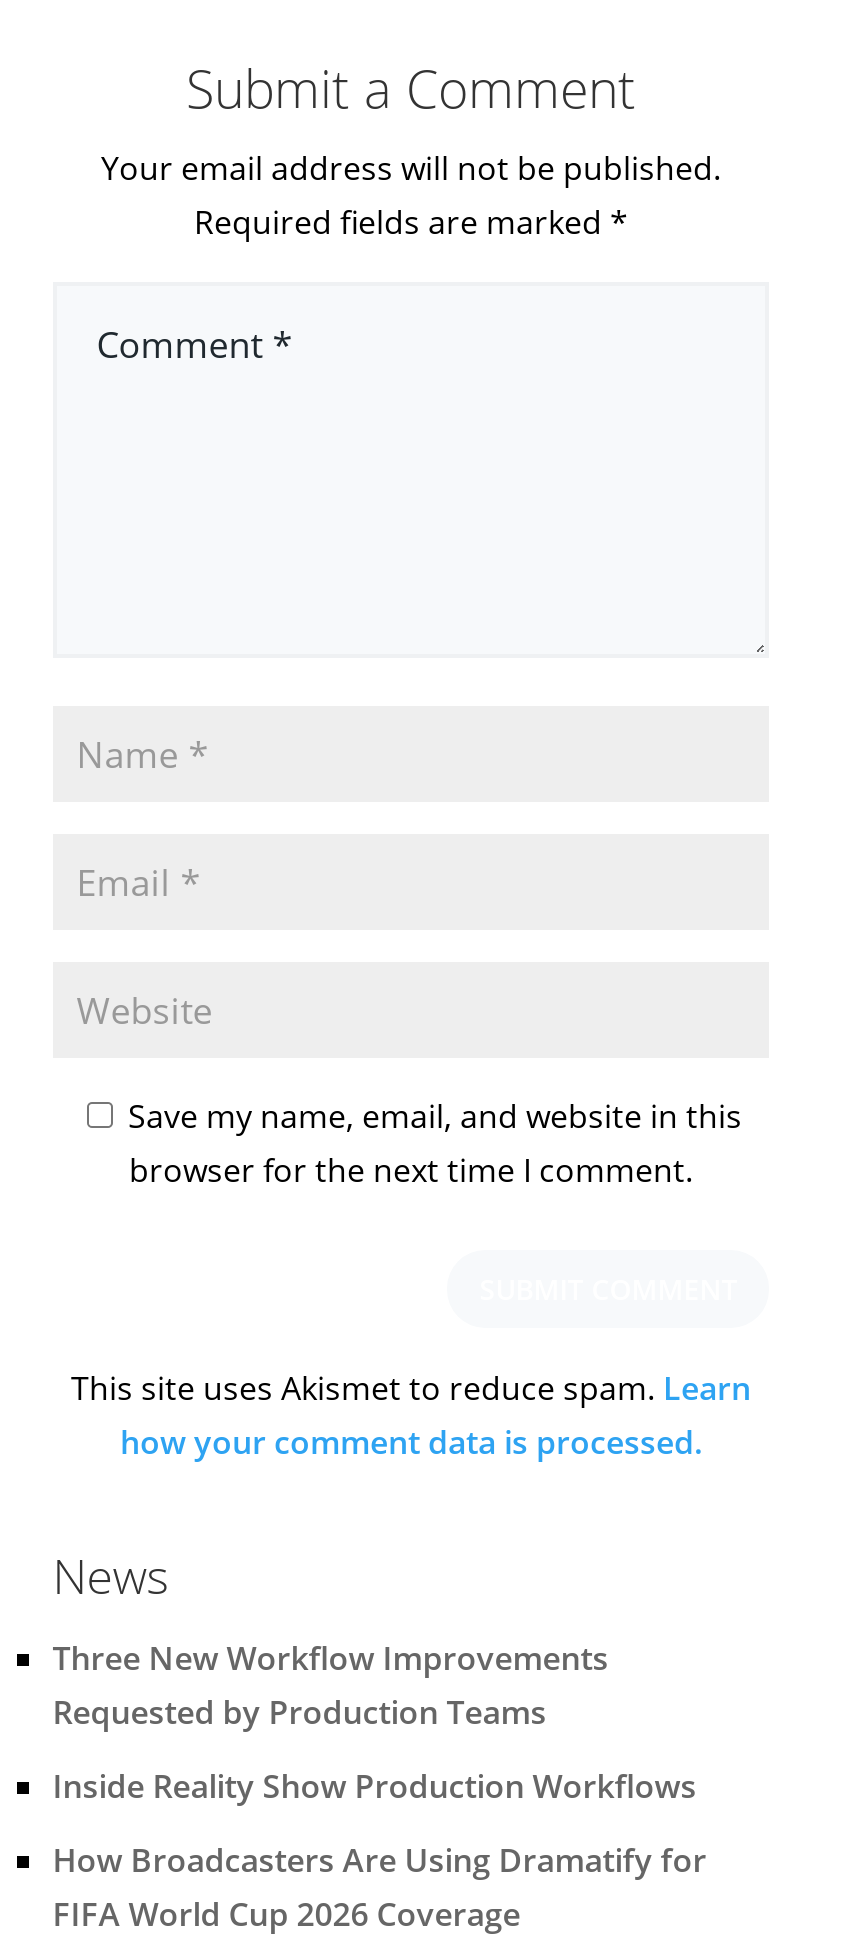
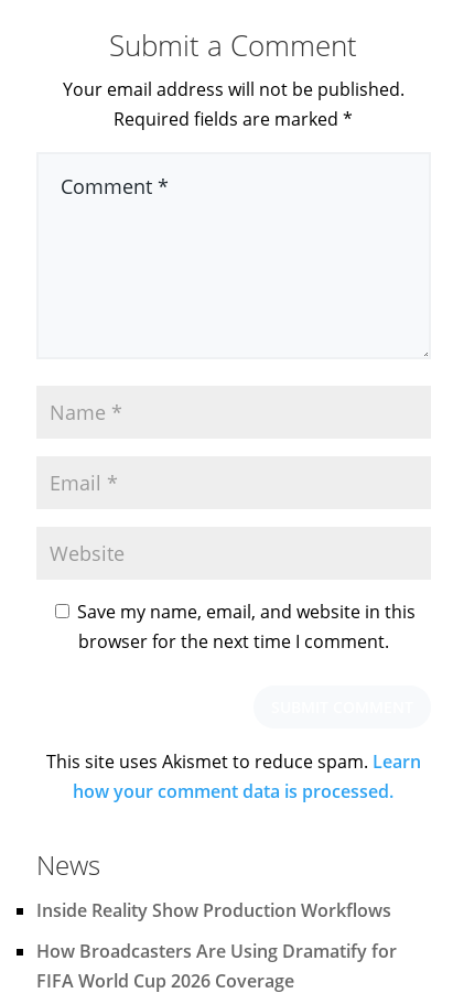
- Three New Workflow Improvements
- Requested by Production Teams
